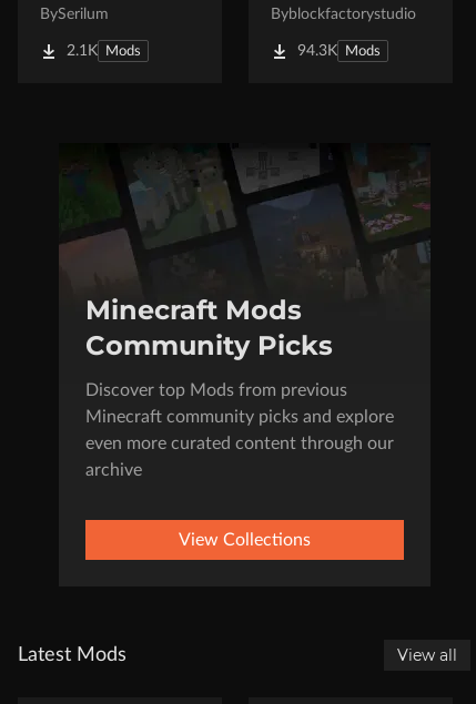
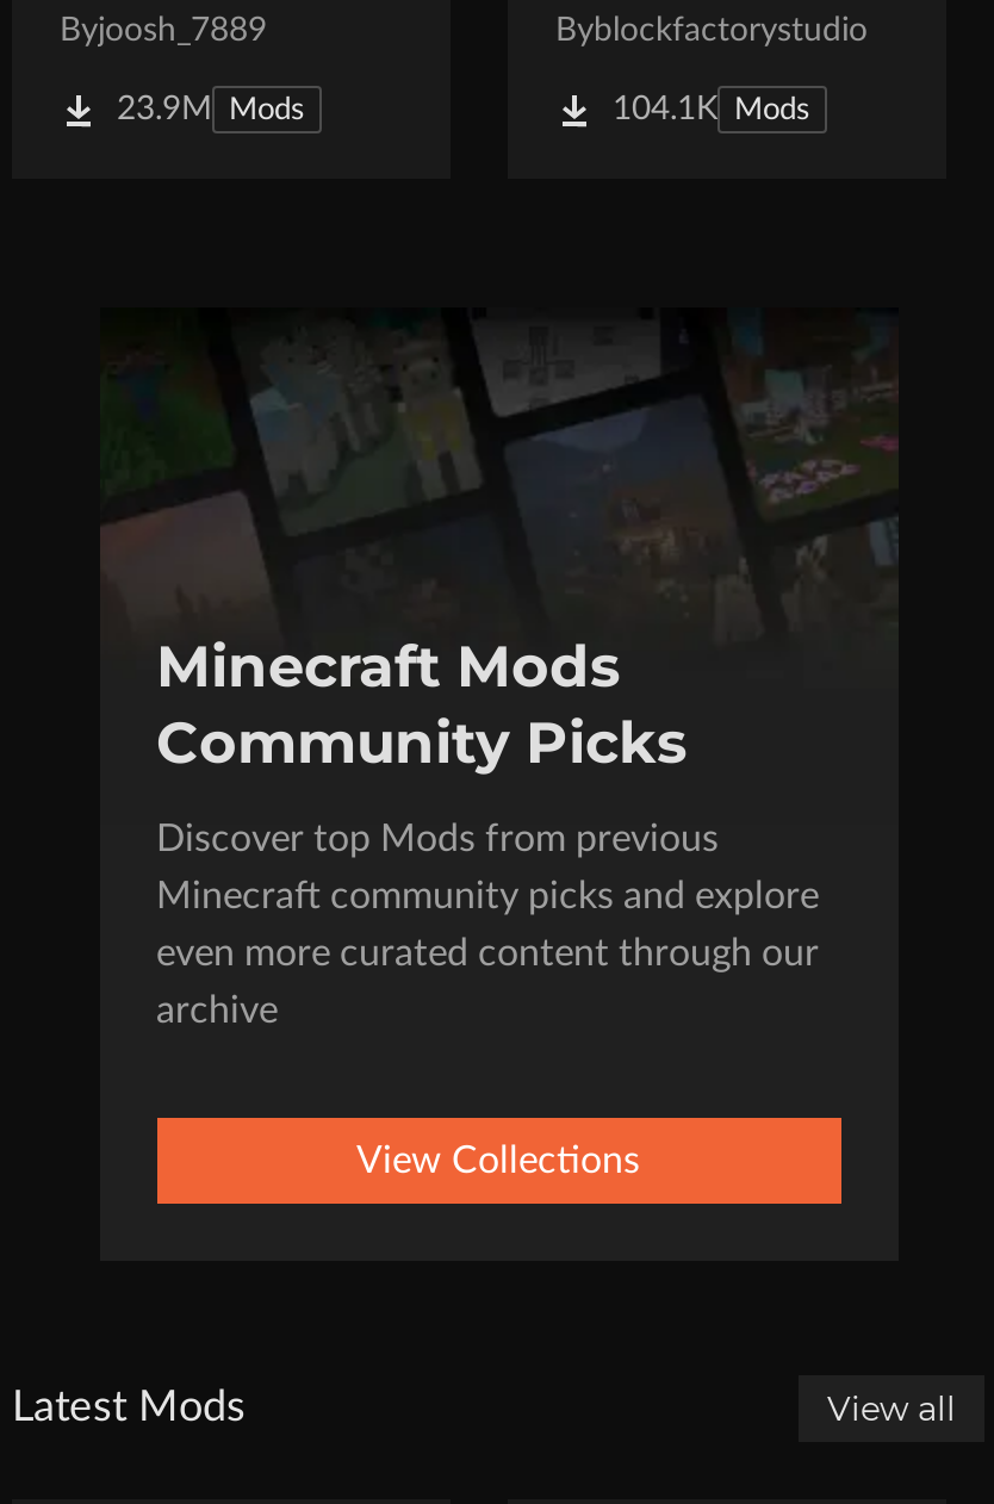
- BySerilum
+ Byjoosh_7889

- 2.1K Mods
+ 23.9M Mods

- 94.3K Mods
+ 104.1K Mods
